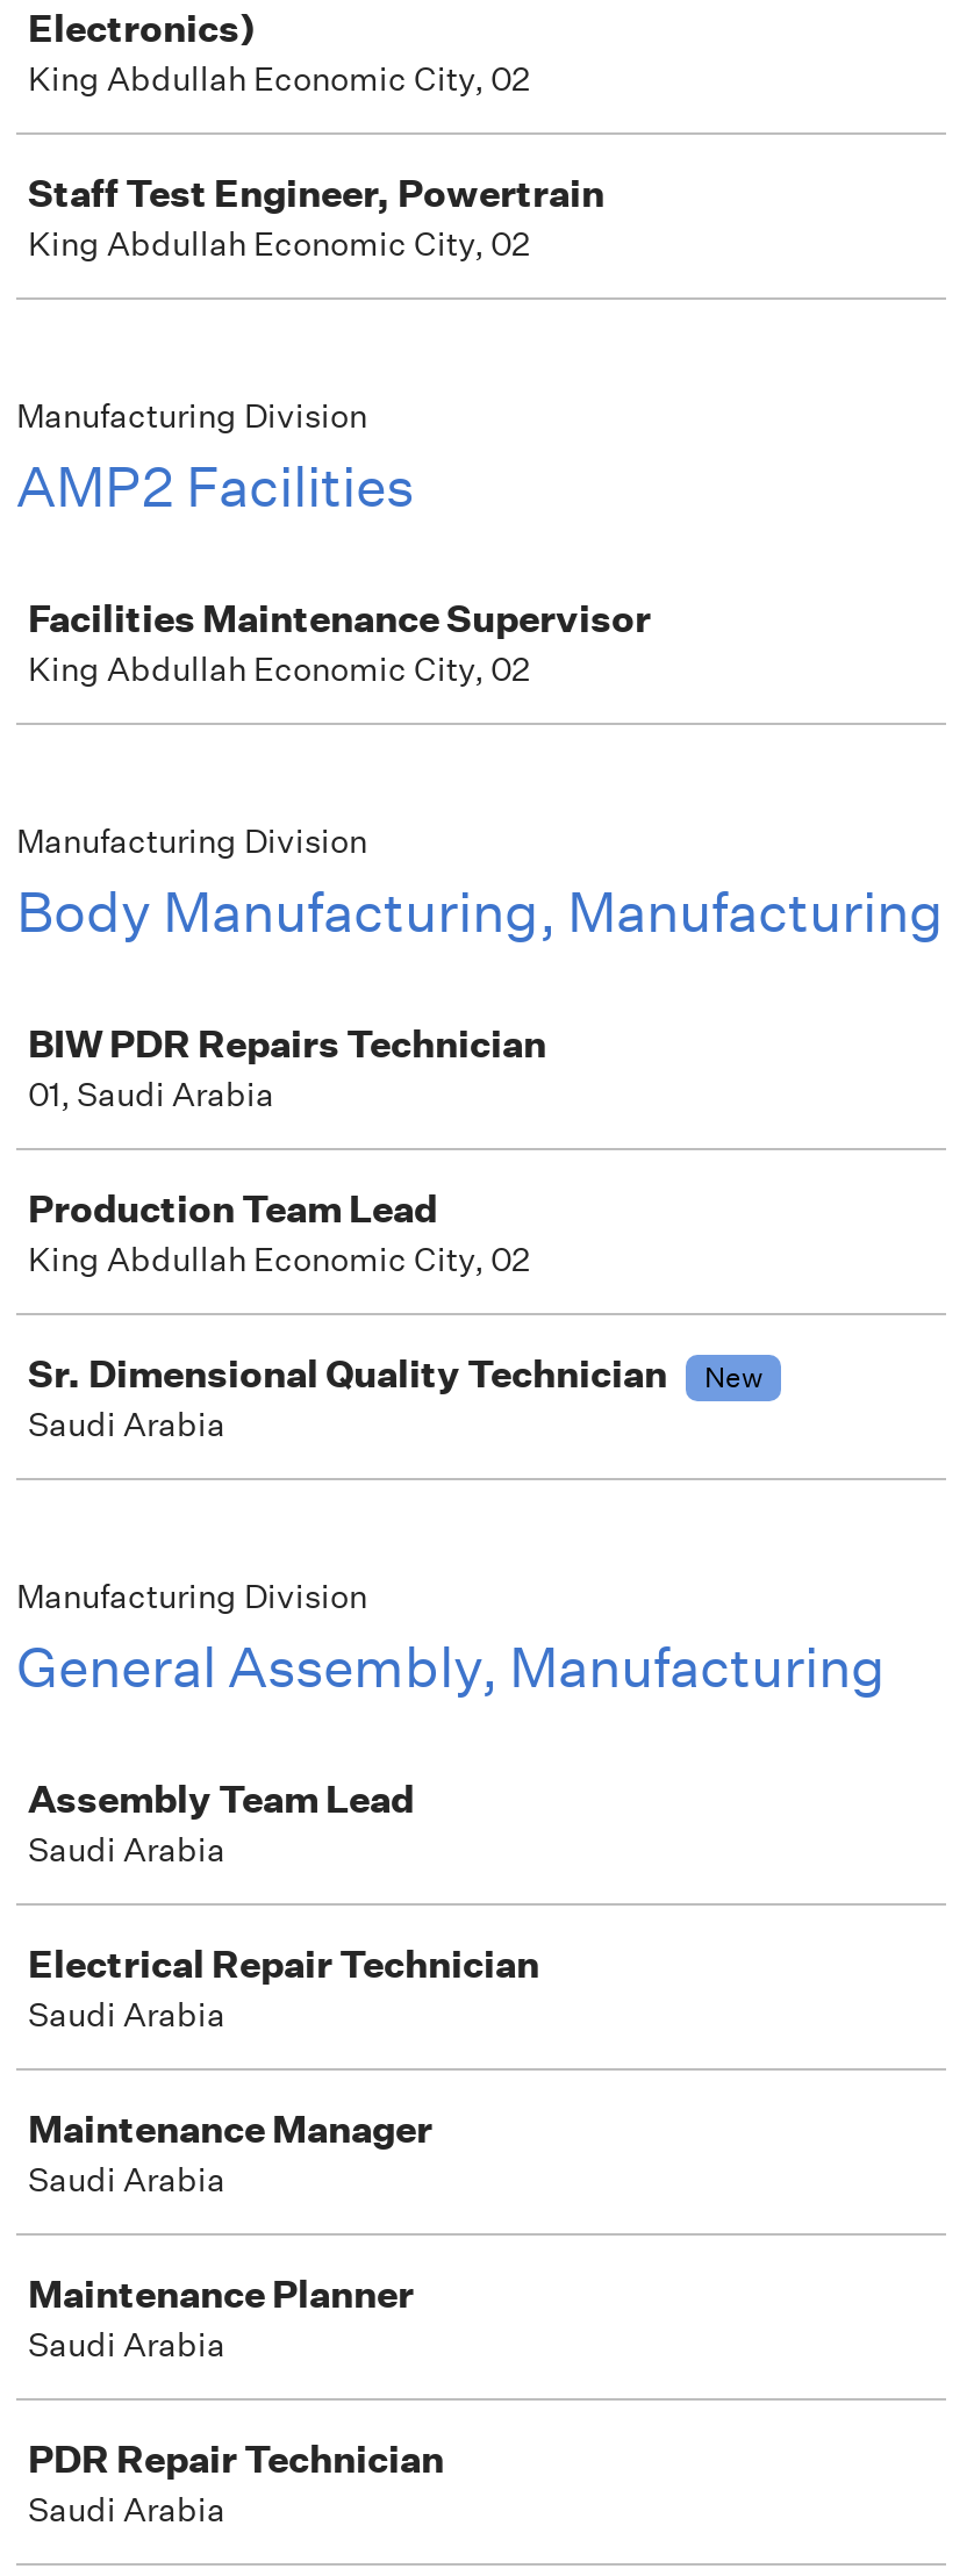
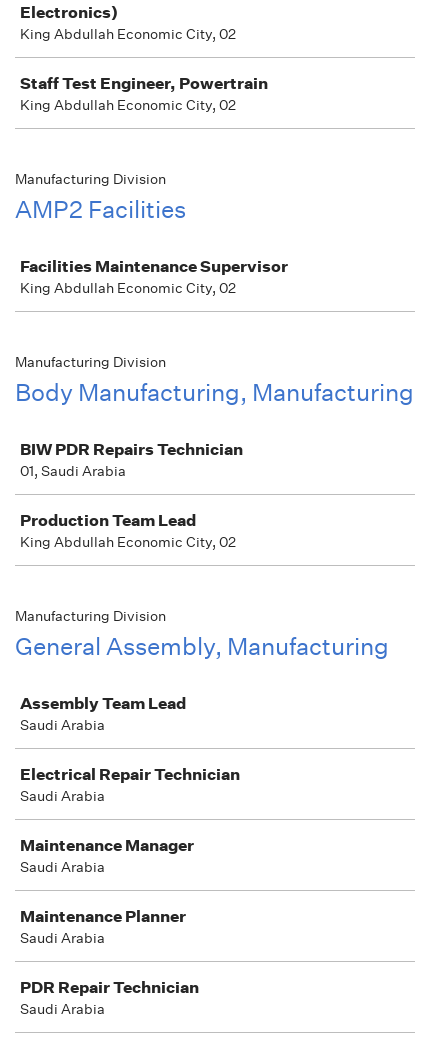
- Sr. Dimensional Quality Technician
- New
- Saudi Arabia
